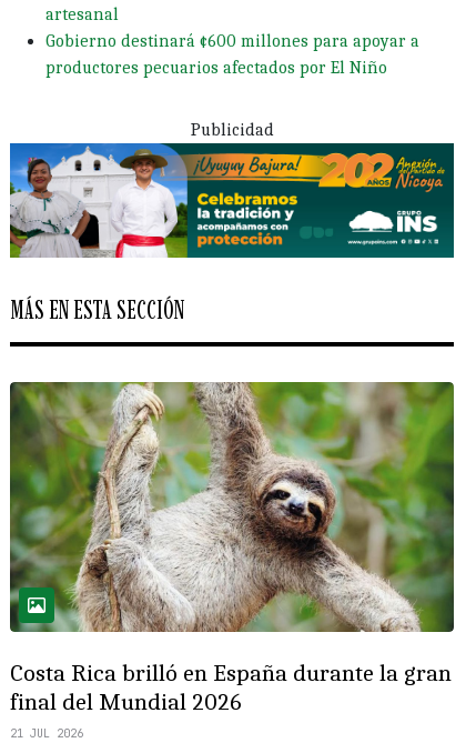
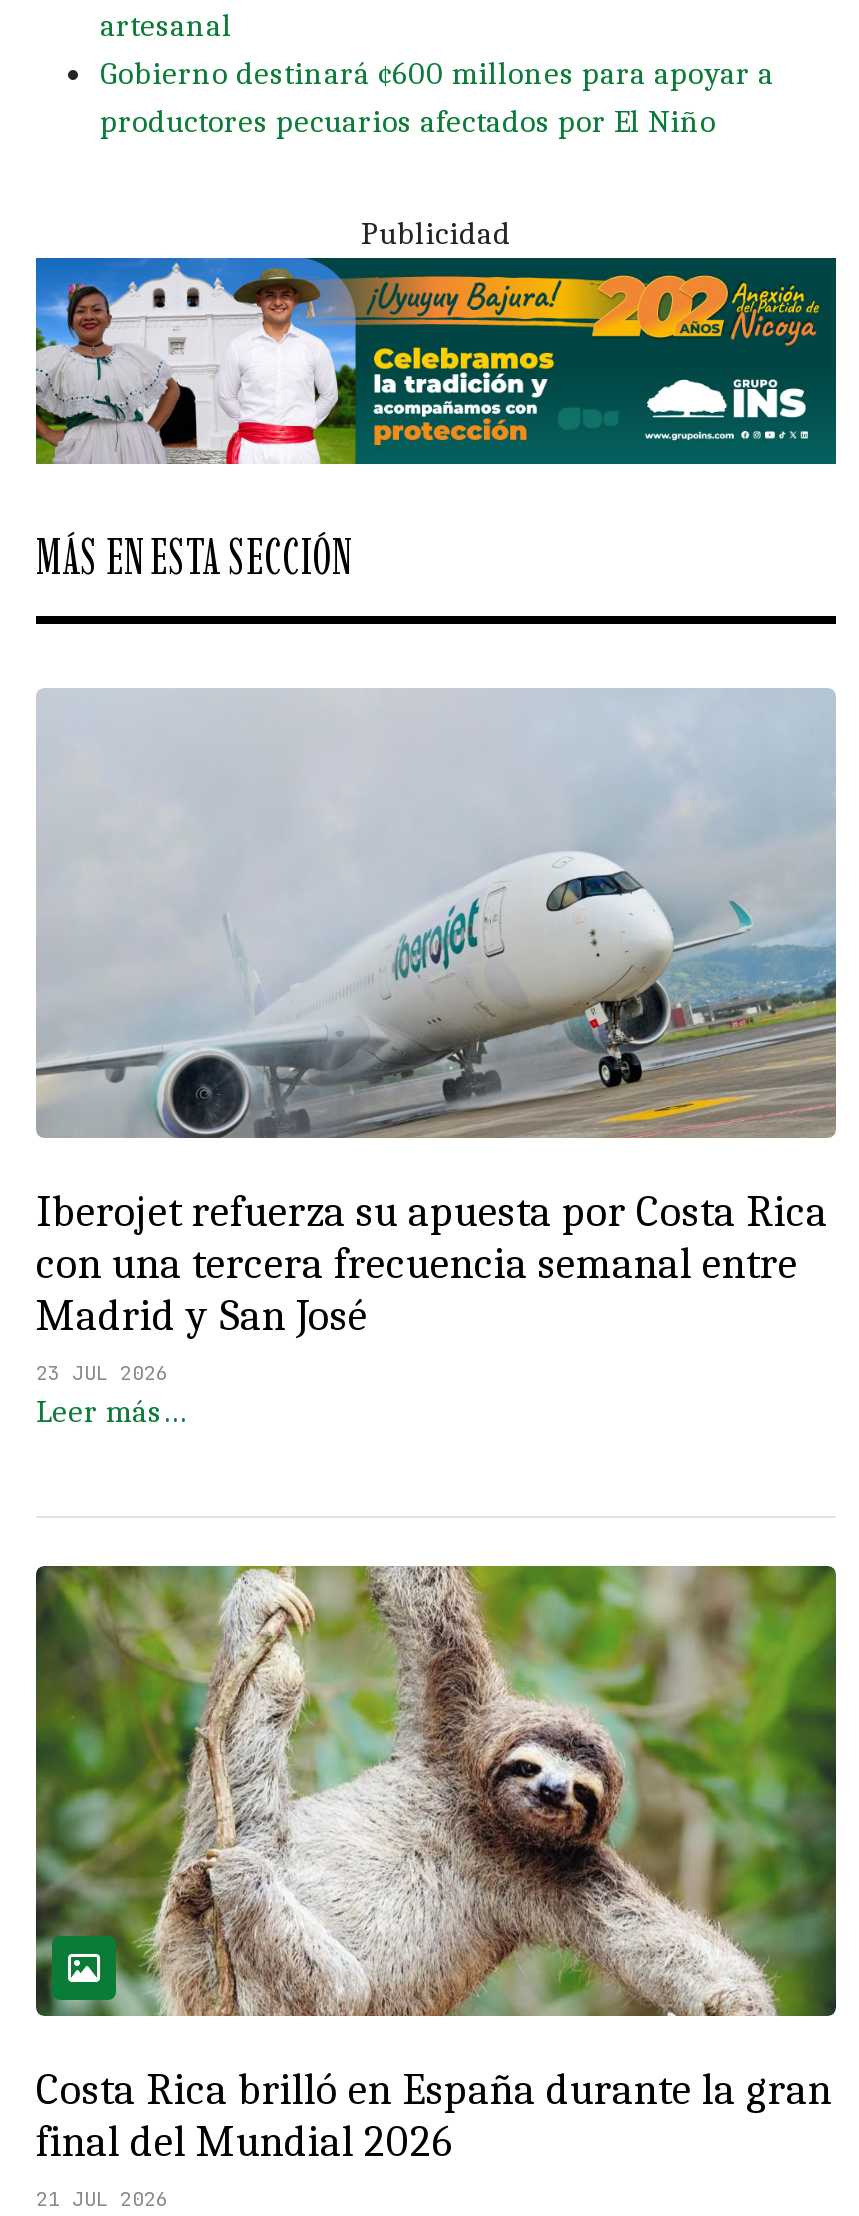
+ [image]
+ Iberojet refuerza su apuesta por Costa Rica
+ con una tercera frecuencia semanal entre
+ Madrid y San José
+ 23 JUL 2026
+ Leer más…
